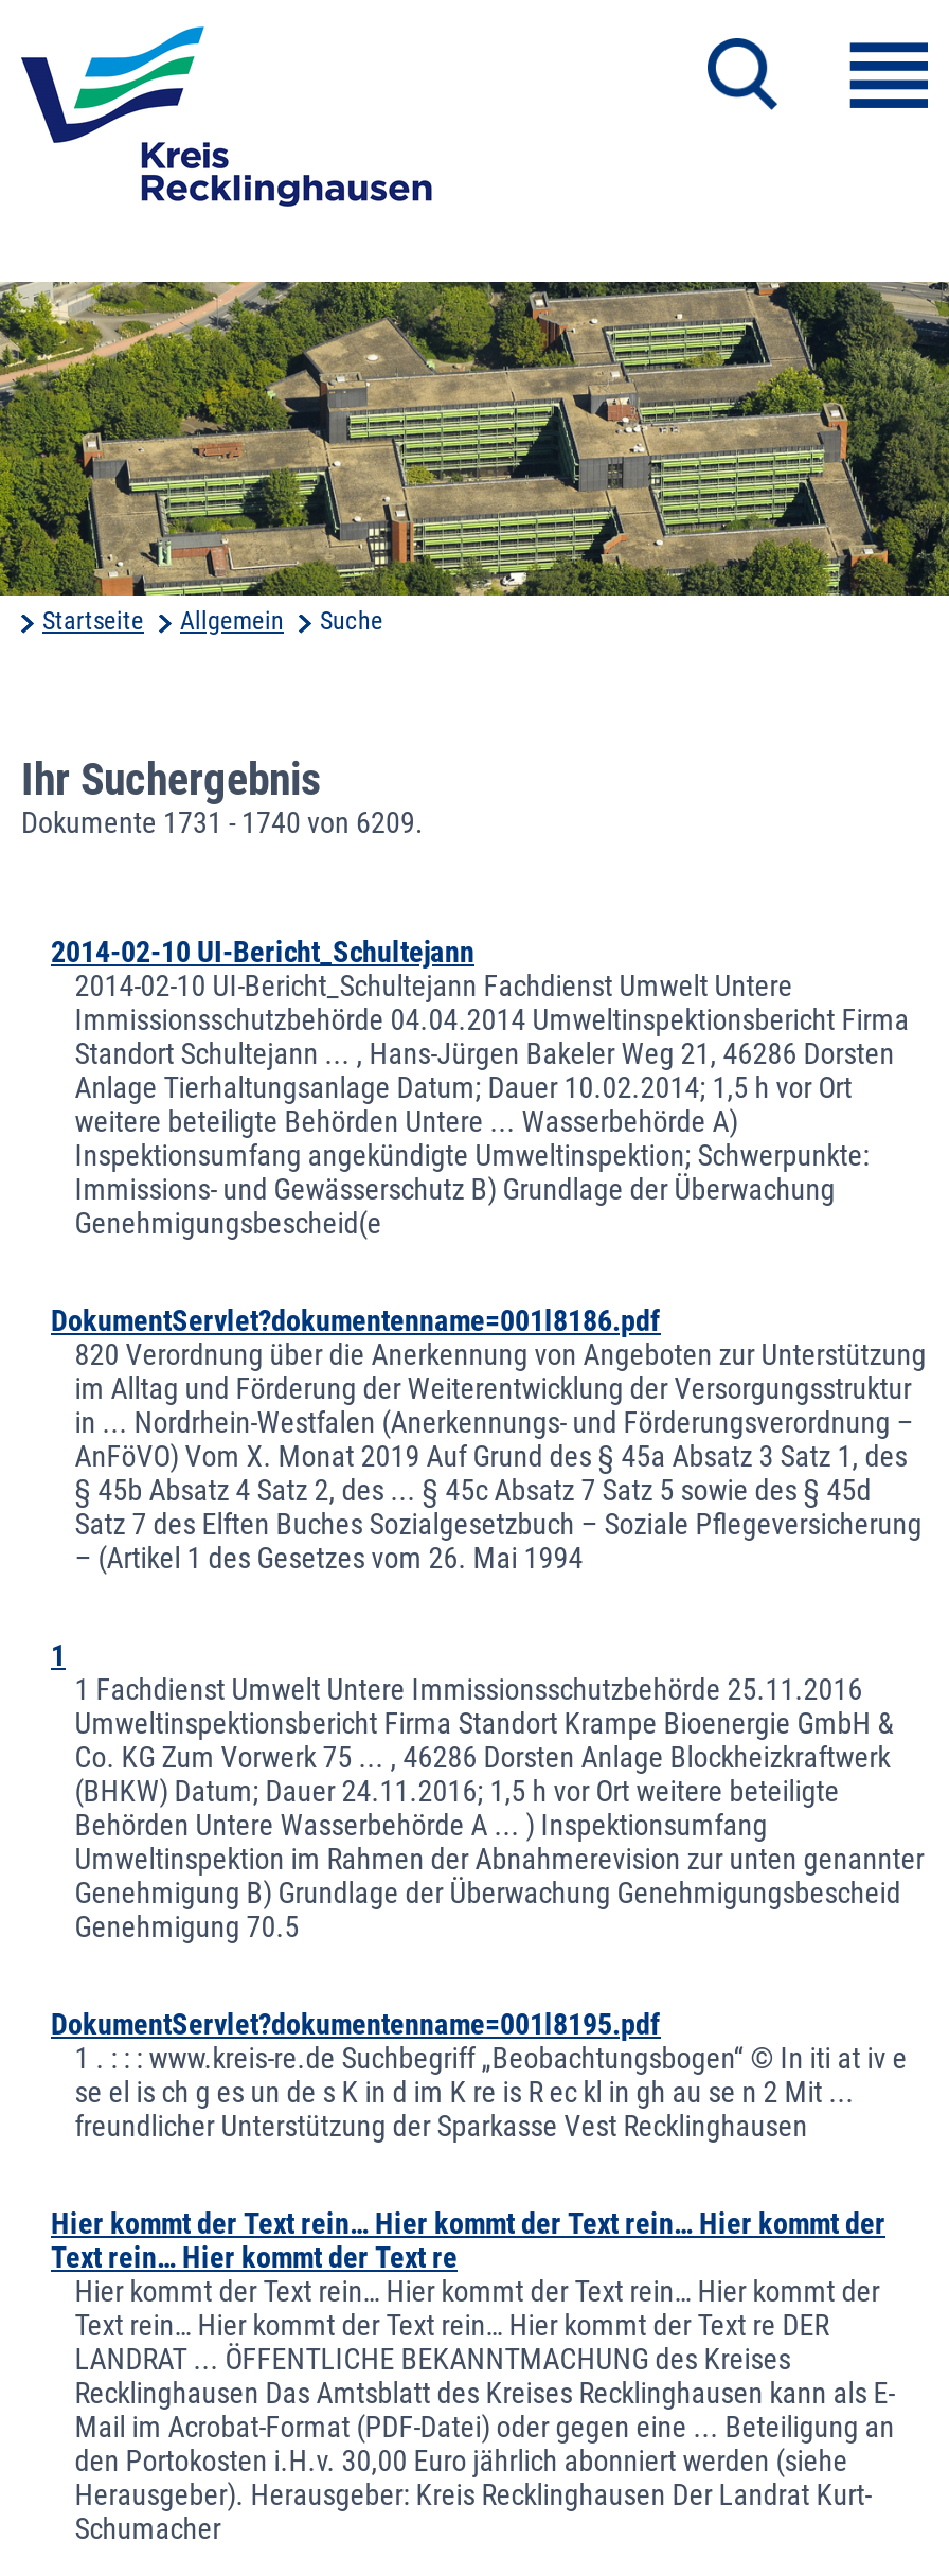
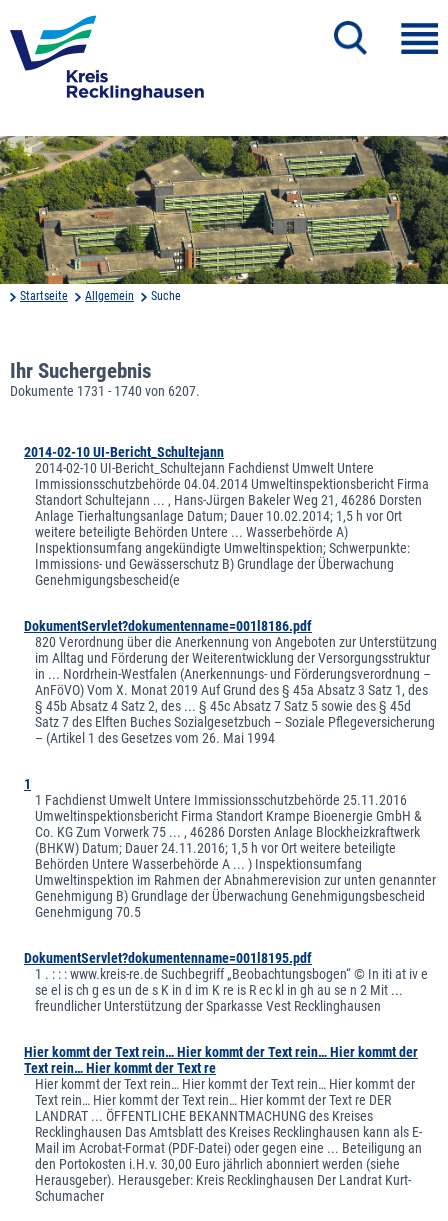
- Dokumente 1731 - 1740 von 6209.
+ Dokumente 1731 - 1740 von 6207.
